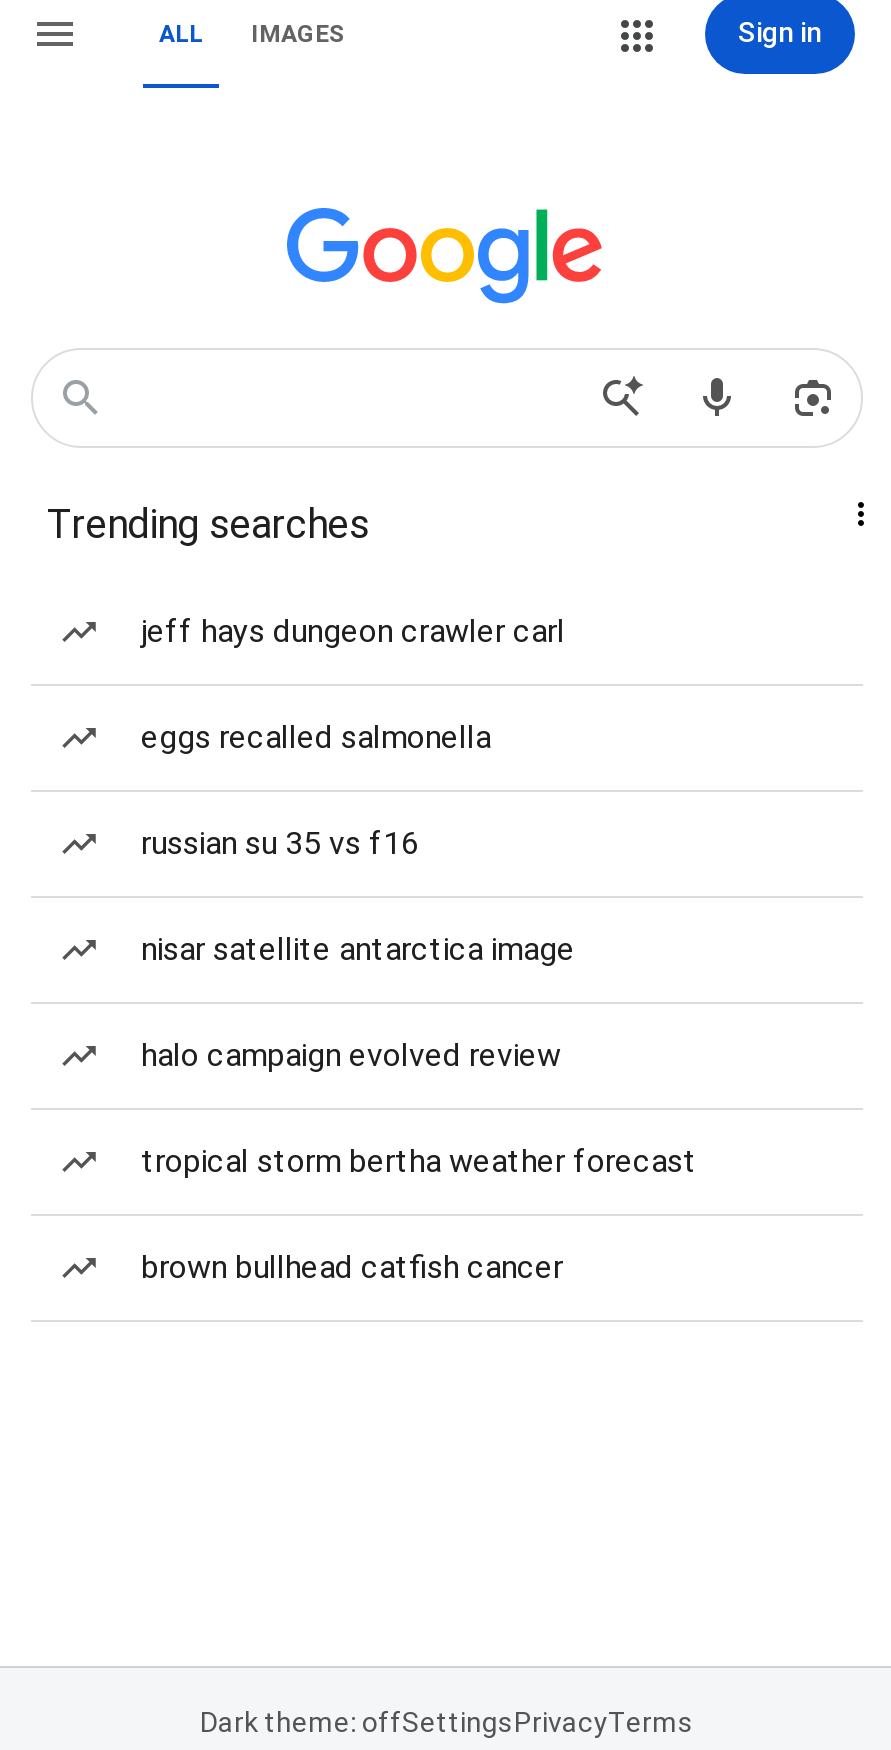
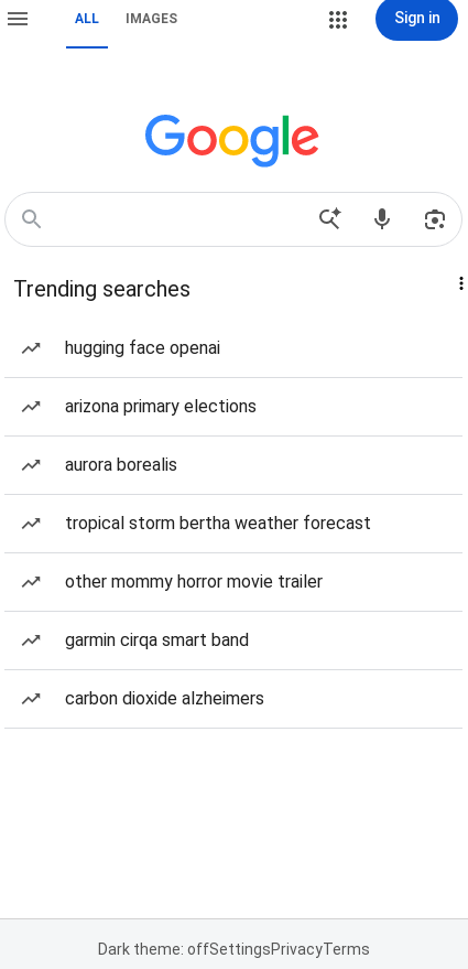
- jeff hays dungeon crawler carl
- eggs recalled salmonella
- russian su 35 vs f16
- nisar satellite antarctica image
- halo campaign evolved review
+ hugging face openai
+ arizona primary elections
+ aurora borealis

moved up: tropical storm bertha weather forecast

- brown bullhead catfish cancer
+ other mommy horror movie trailer
+ garmin cirqa smart band
+ carbon dioxide alzheimers
